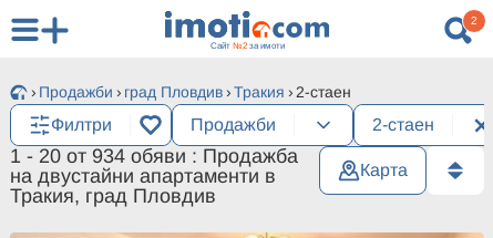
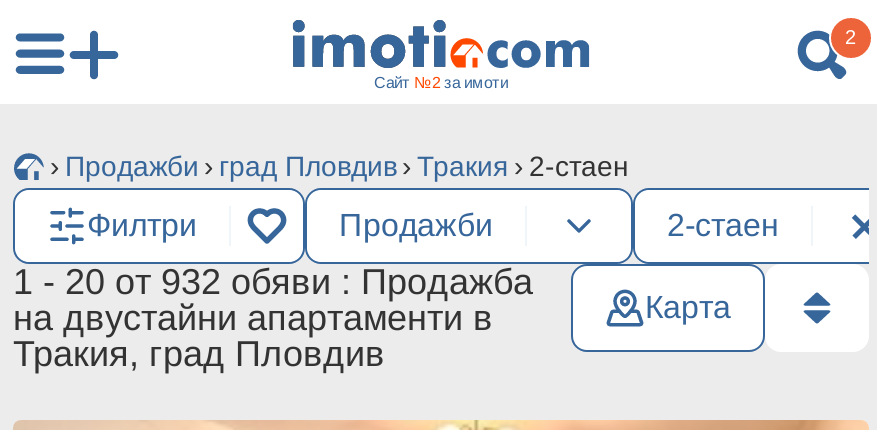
- 1 - 20 от 934 обяви :Продажба
+ 1 - 20 от 932 обяви :Продажба
